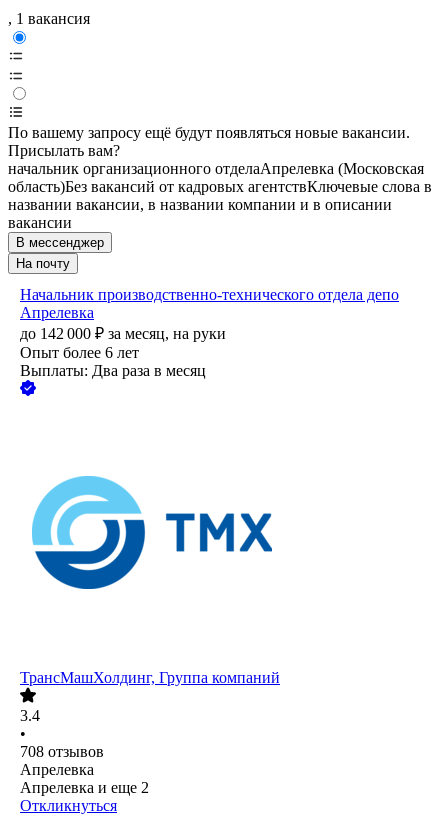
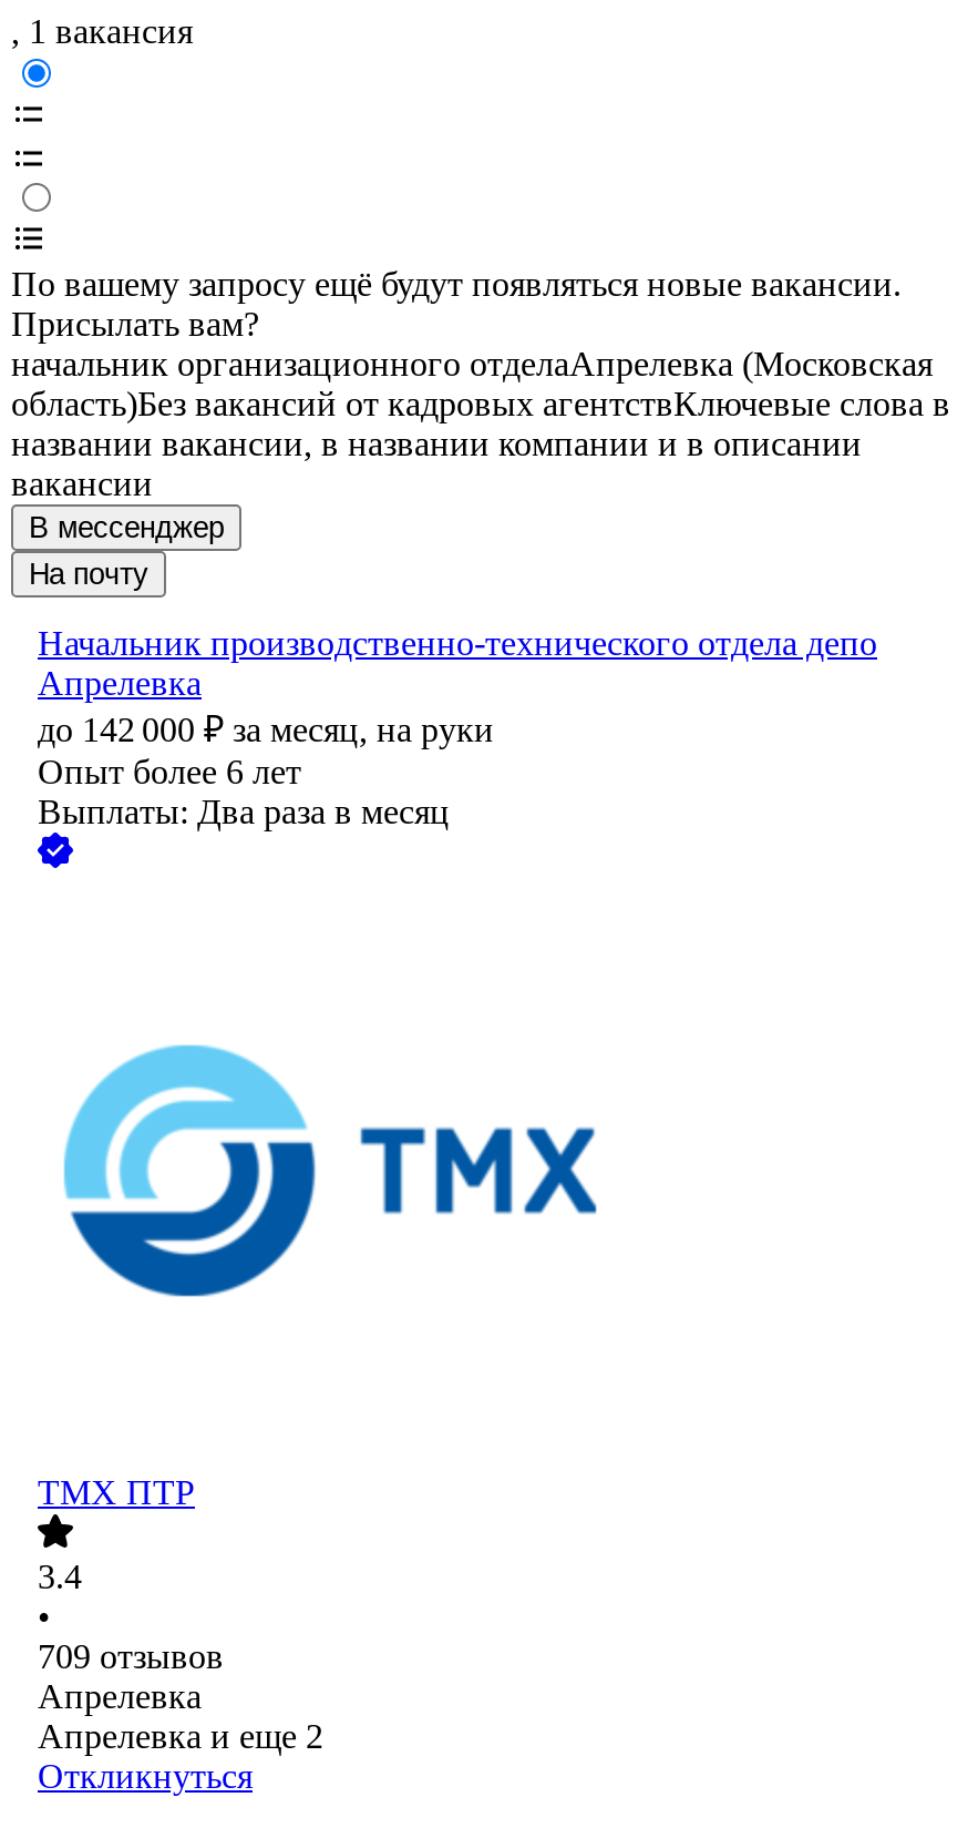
- ТрансМашХолдинг, Группа компаний
+ ТМХ ПТР

- 708 отзывов
+ 709 отзывов
